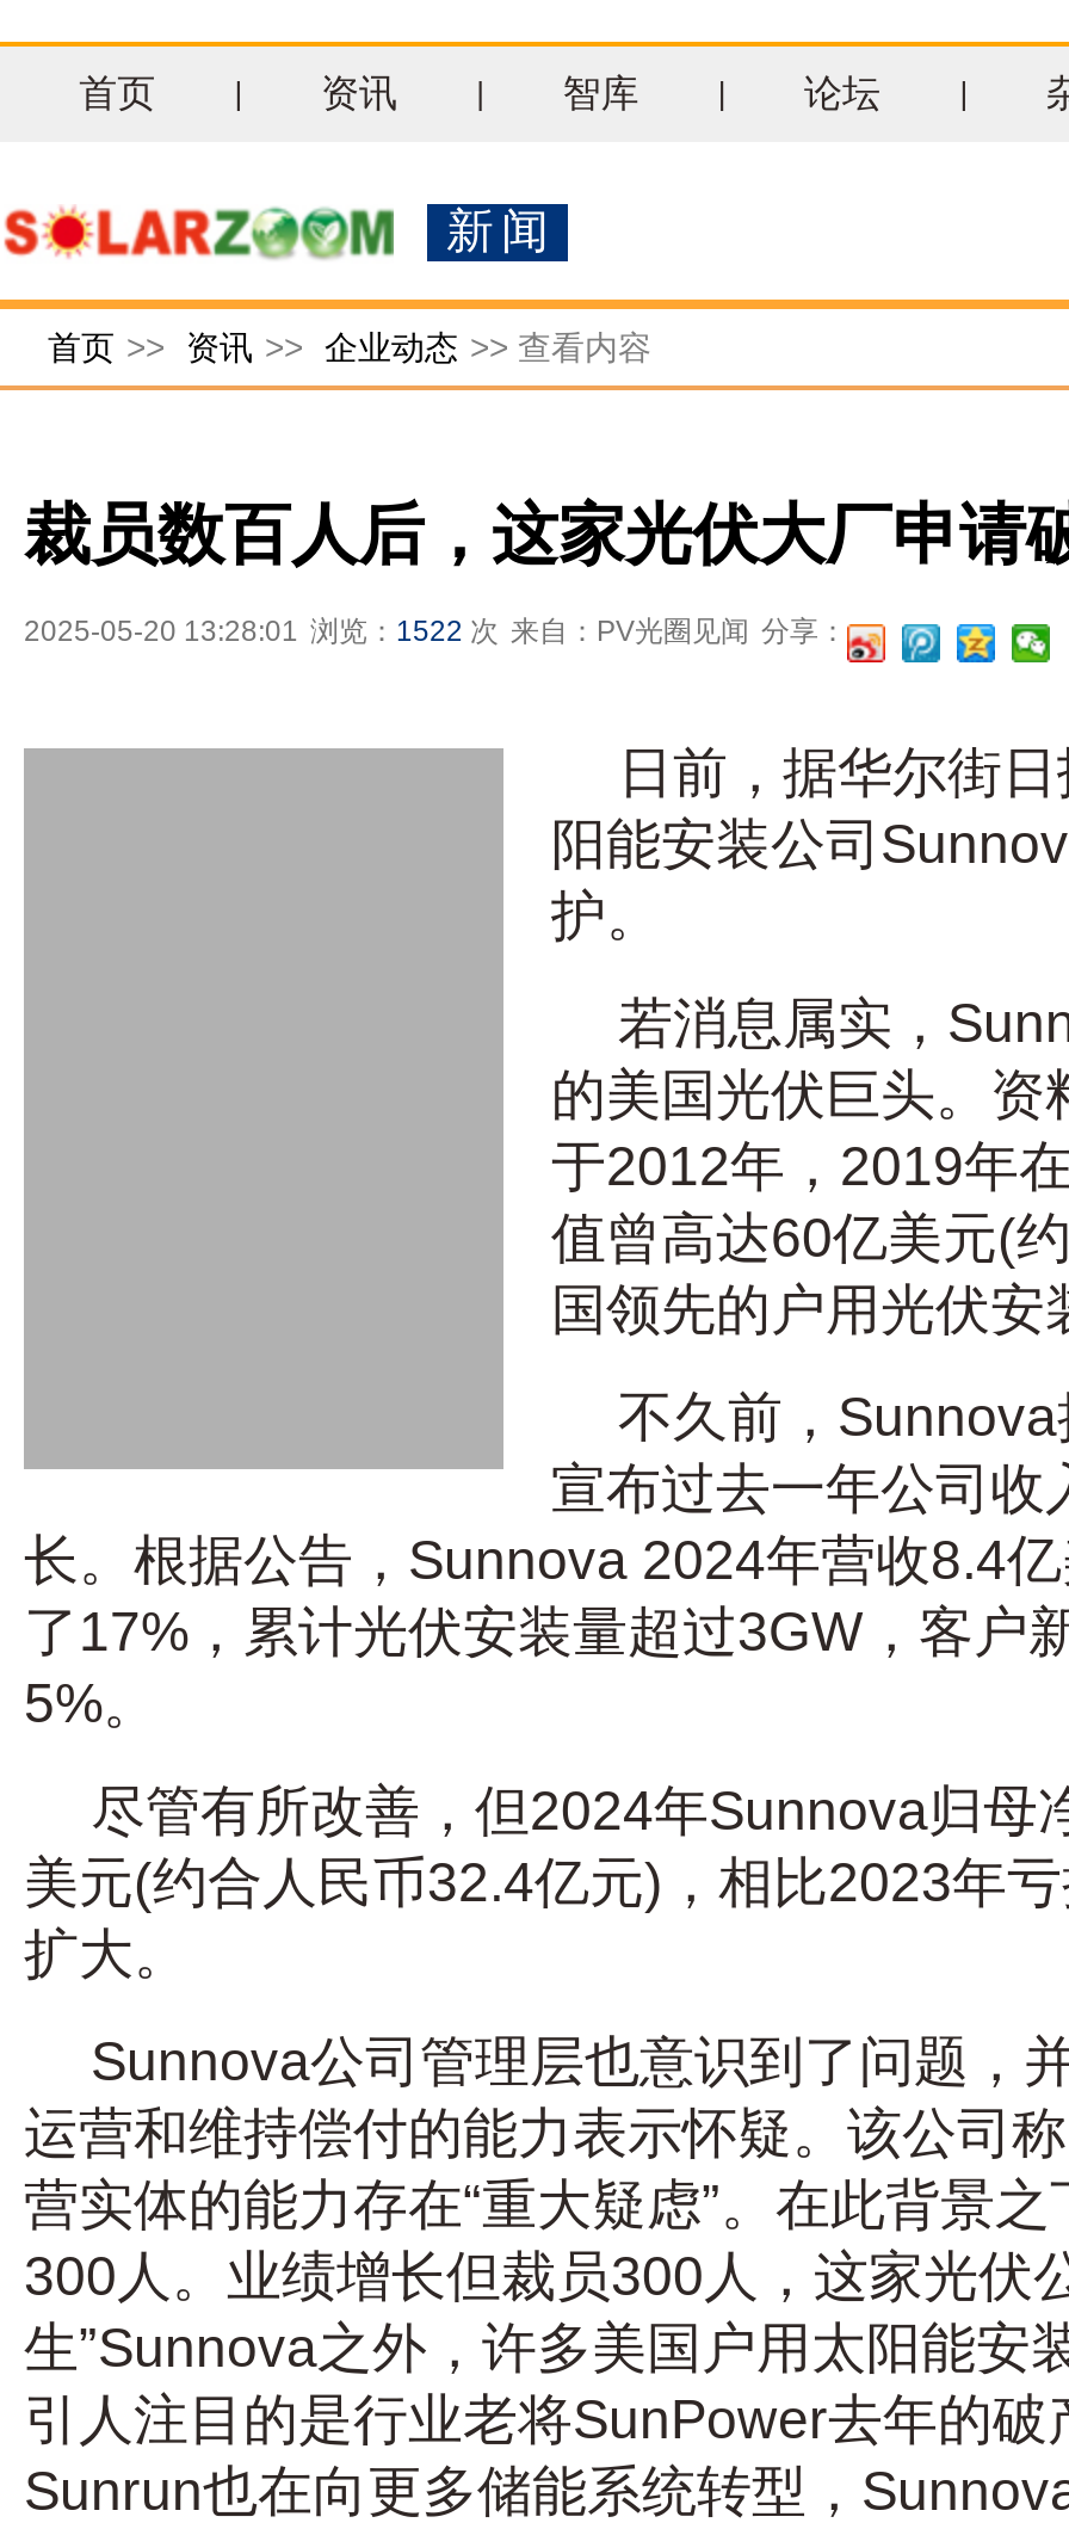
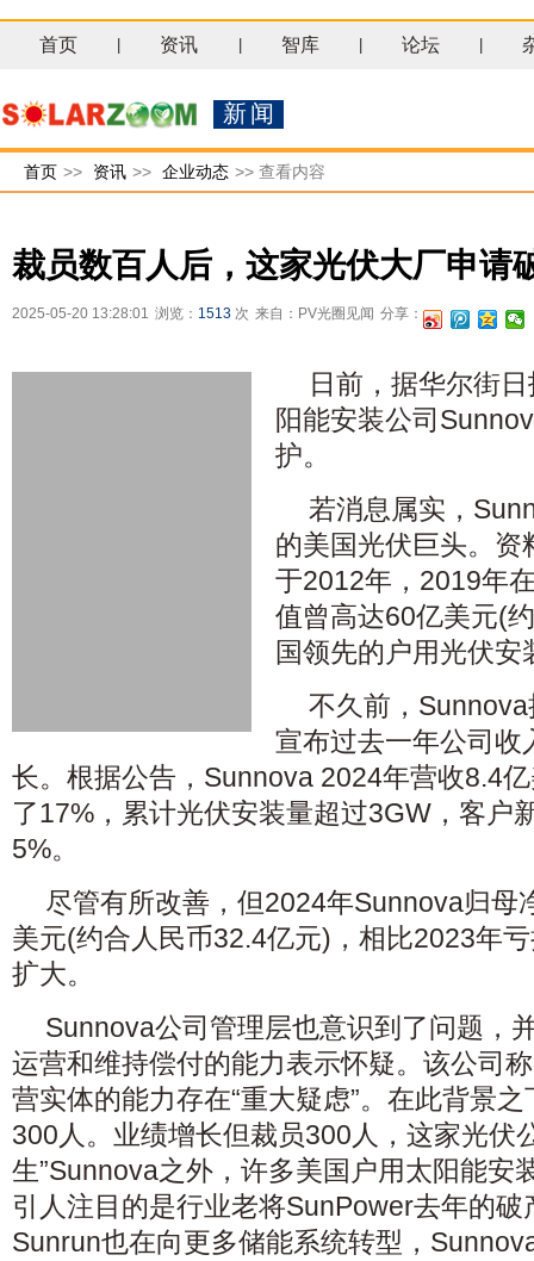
- 2025-05-20 13:28:01 浏览：1522次 来自：PV光圈见闻 分享：
+ 2025-05-20 13:28:01 浏览：1513次 来自：PV光圈见闻 分享：
